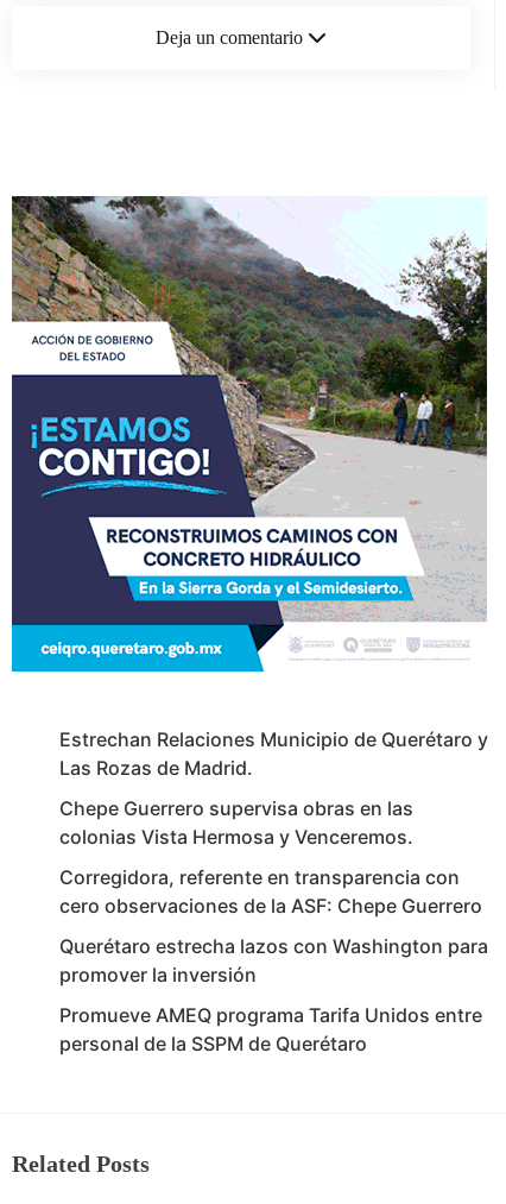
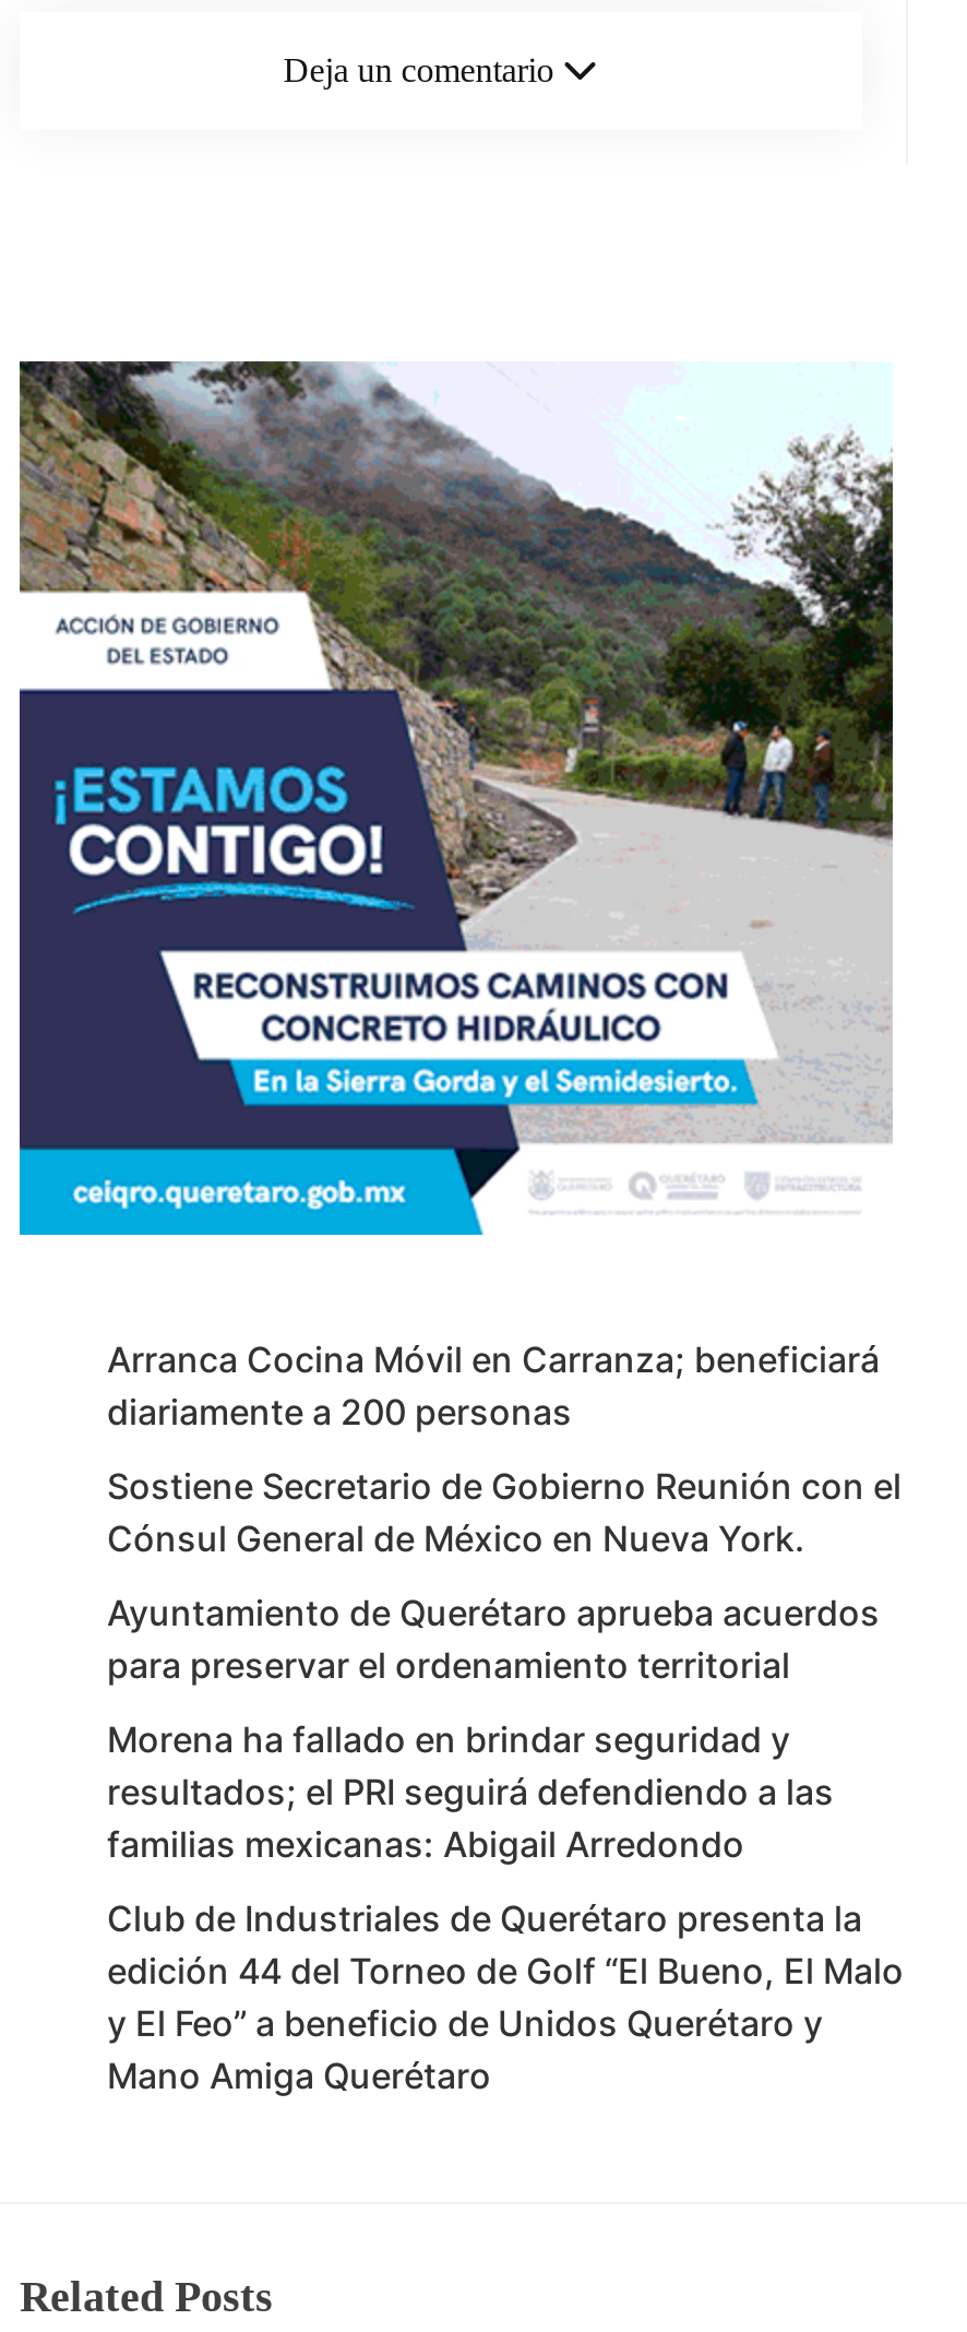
- Estrechan Relaciones Municipio de Querétaro y
- Las Rozas de Madrid.
+ Arranca Cocina Móvil en Carranza; beneficiará
+ diariamente a 200 personas

- Chepe Guerrero supervisa obras en las
- colonias Vista Hermosa y Venceremos.
+ Sostiene Secretario de Gobierno Reunión con el
+ Cónsul General de México en Nueva York.

- Corregidora, referente en transparencia con
- cero observaciones de la ASF: Chepe Guerrero
+ Ayuntamiento de Querétaro aprueba acuerdos
+ para preservar el ordenamiento territorial

- Querétaro estrecha lazos con Washington para
- promover la inversión
+ Morena ha fallado en brindar seguridad y
+ resultados; el PRI seguirá defendiendo a las
+ familias mexicanas: Abigail Arredondo

- Promueve AMEQ programa Tarifa Unidos entre
- personal de la SSPM de Querétaro
+ Club de Industriales de Querétaro presenta la
+ edición 44 del Torneo de Golf “El Bueno, El Malo
+ y El Feo” a beneficio de Unidos Querétaro y
+ Mano Amiga Querétaro
